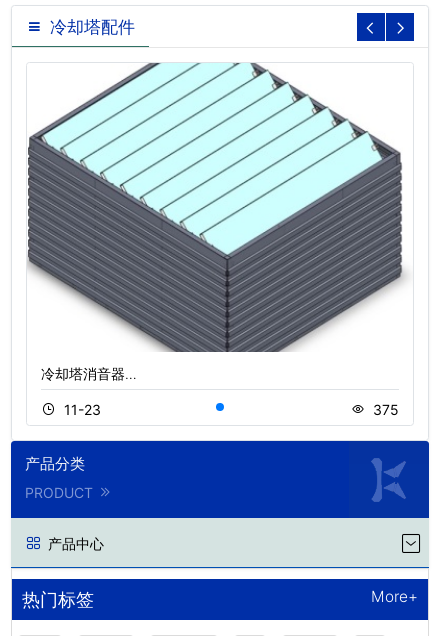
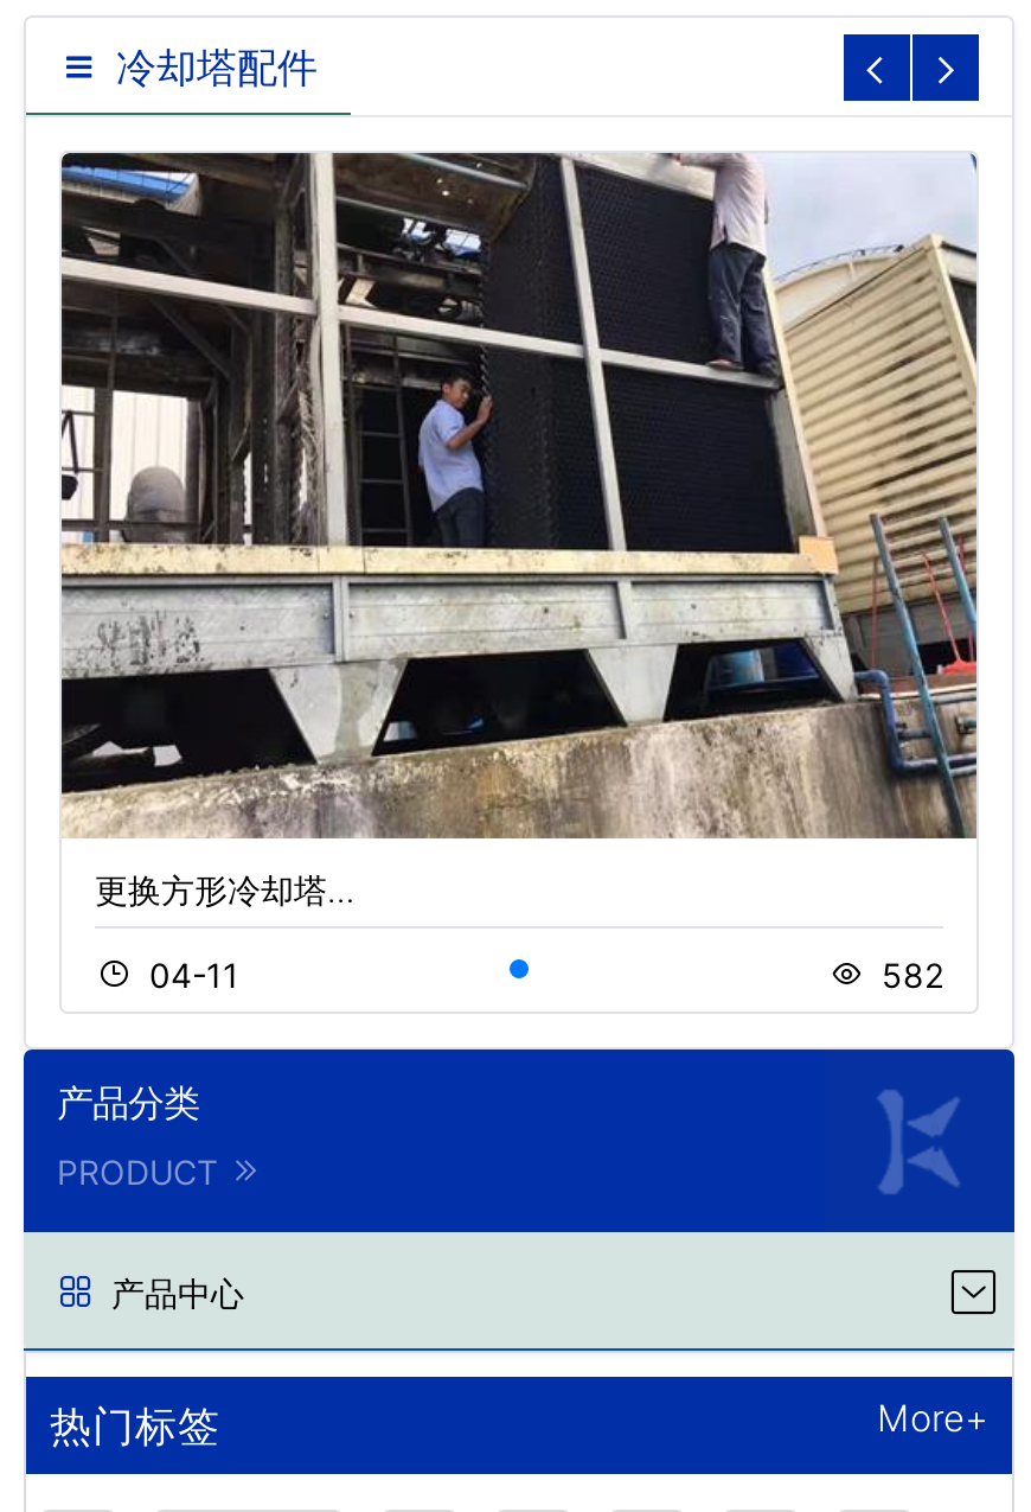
- [image]
- 冷却塔消音器…
+ [image]
+ 更换方形冷却塔…

- 11-23
- 375
+ 04-11
+ 582
